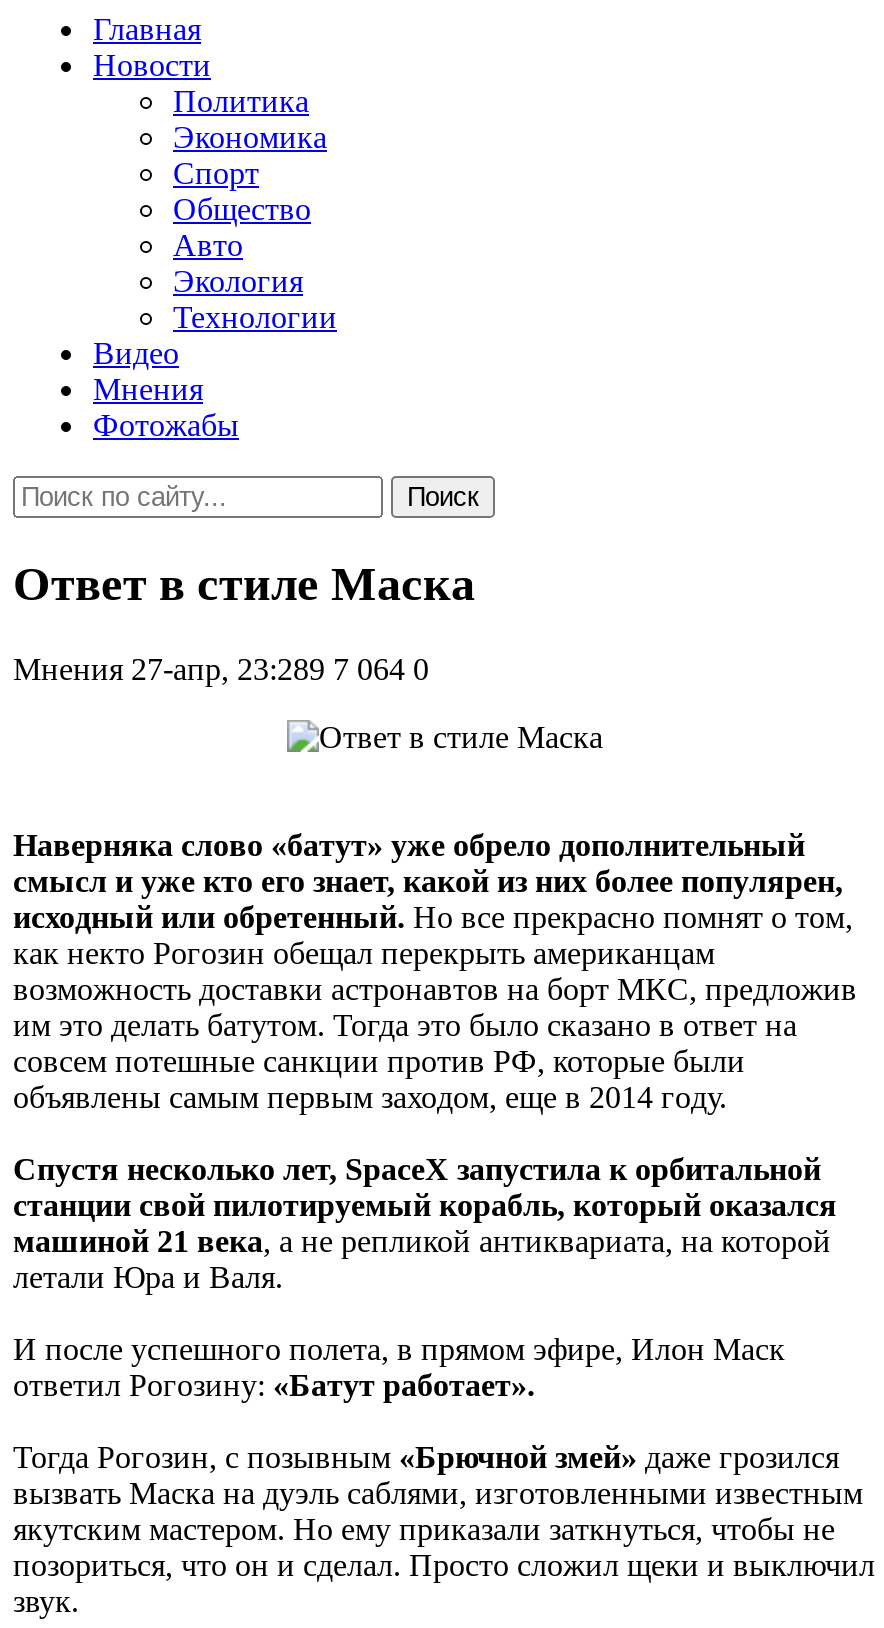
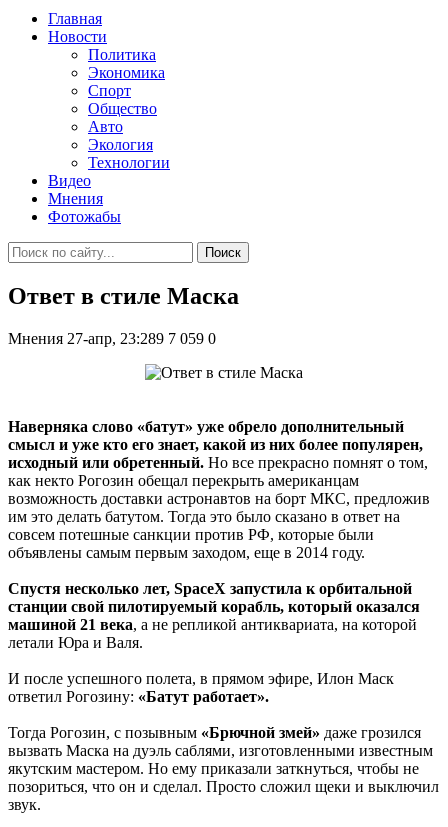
- Мнения 27-апр, 23:289 7 064 0
+ Мнения 27-апр, 23:289 7 059 0
